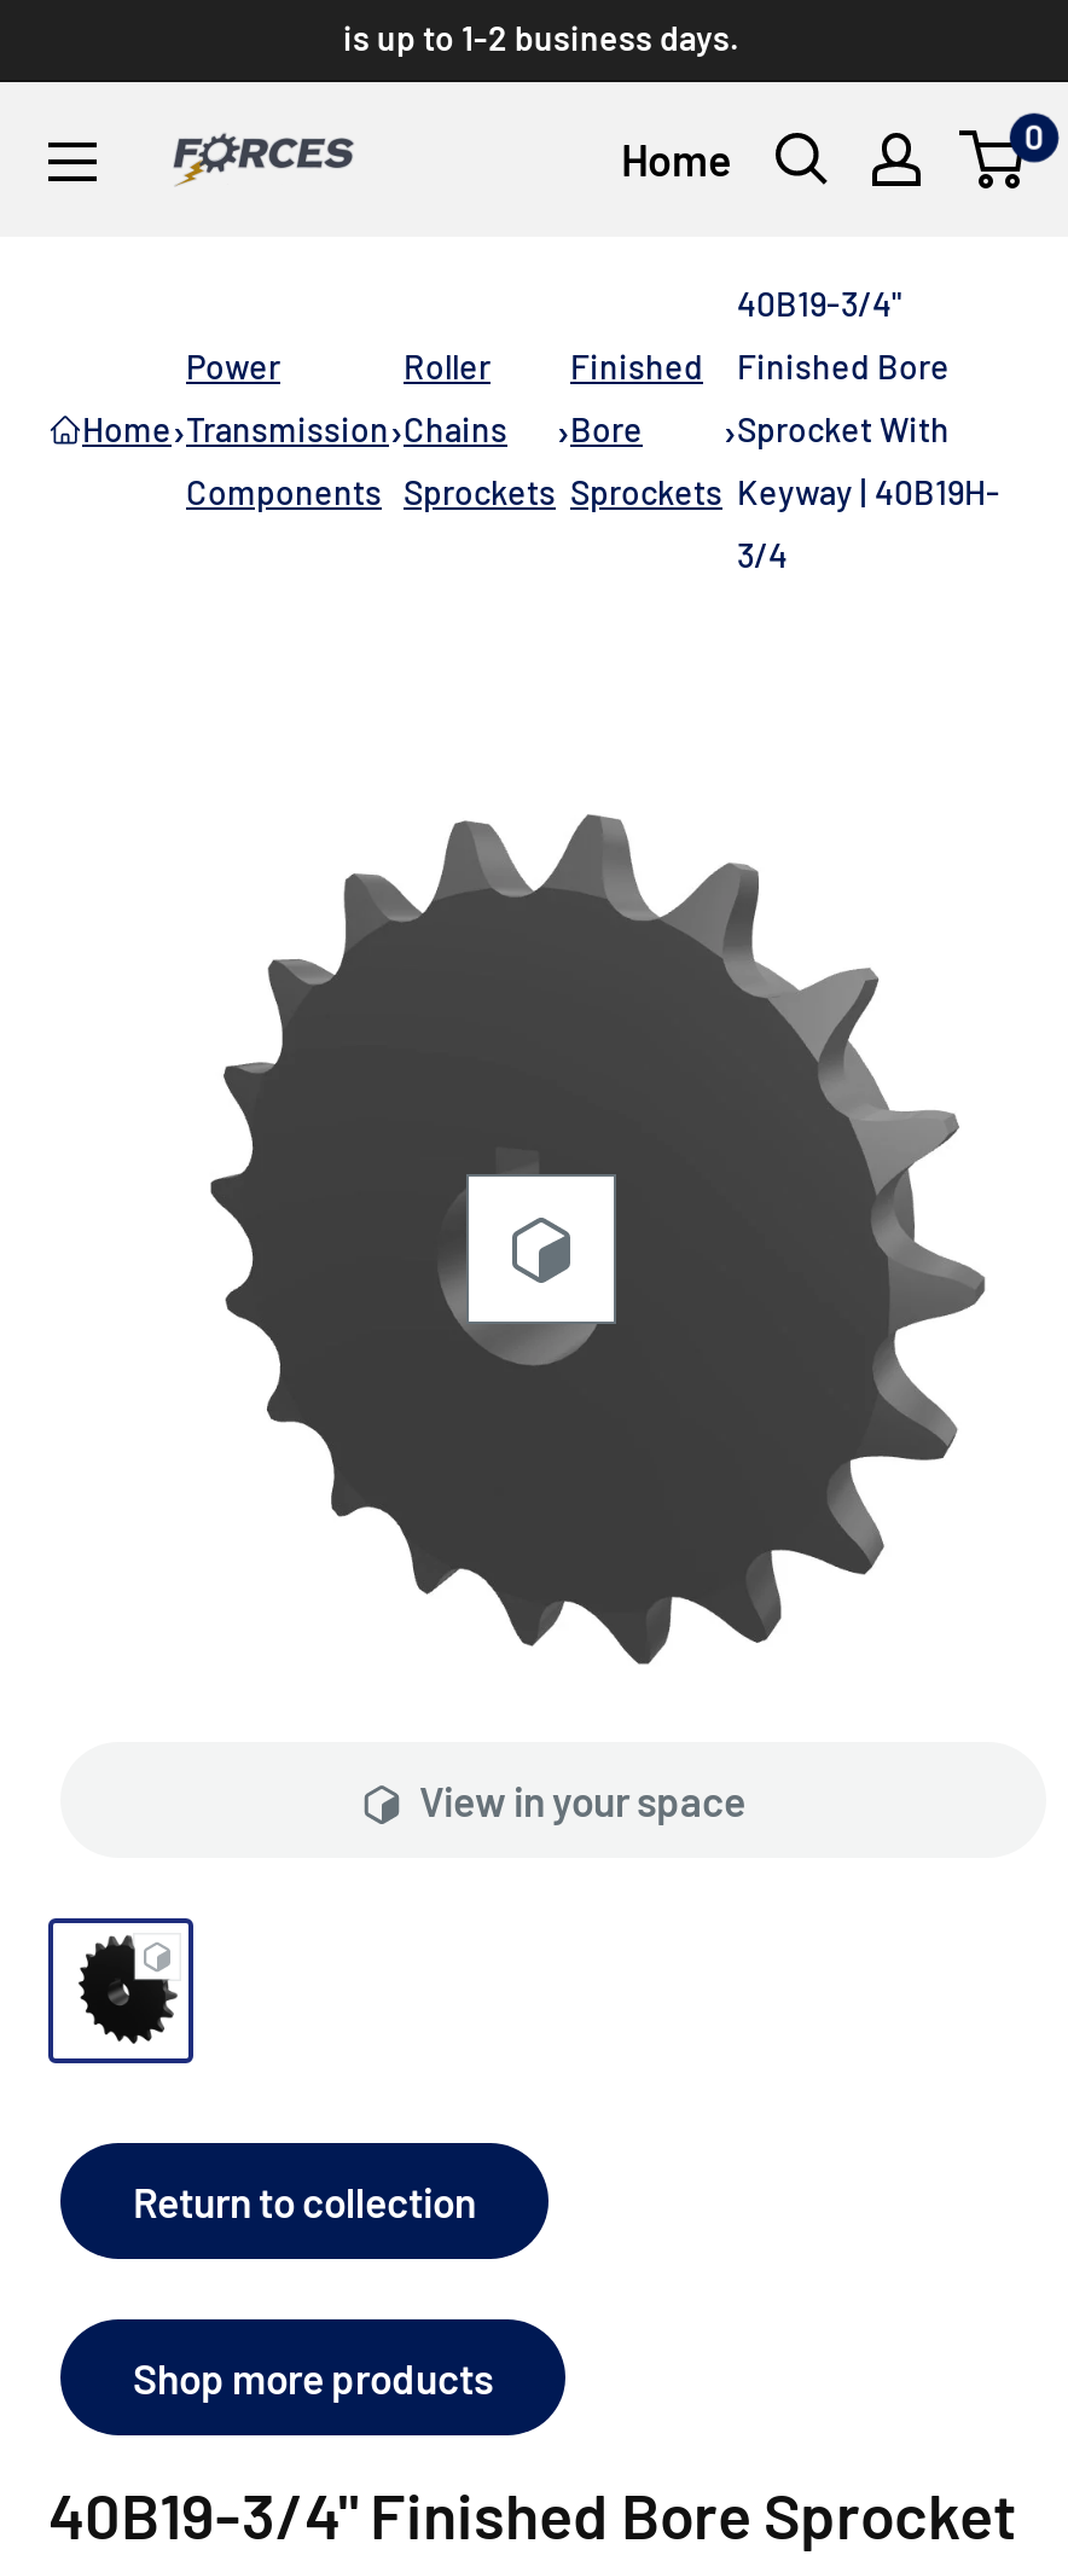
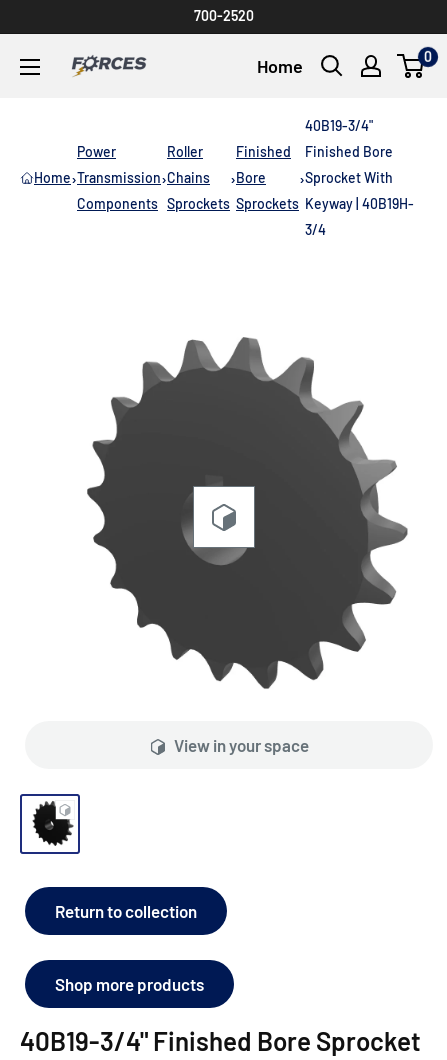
- is up to 1-2 business days.
+ 700-2520
